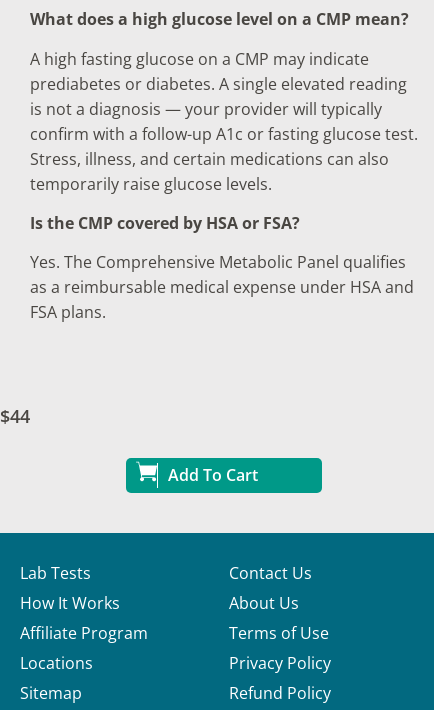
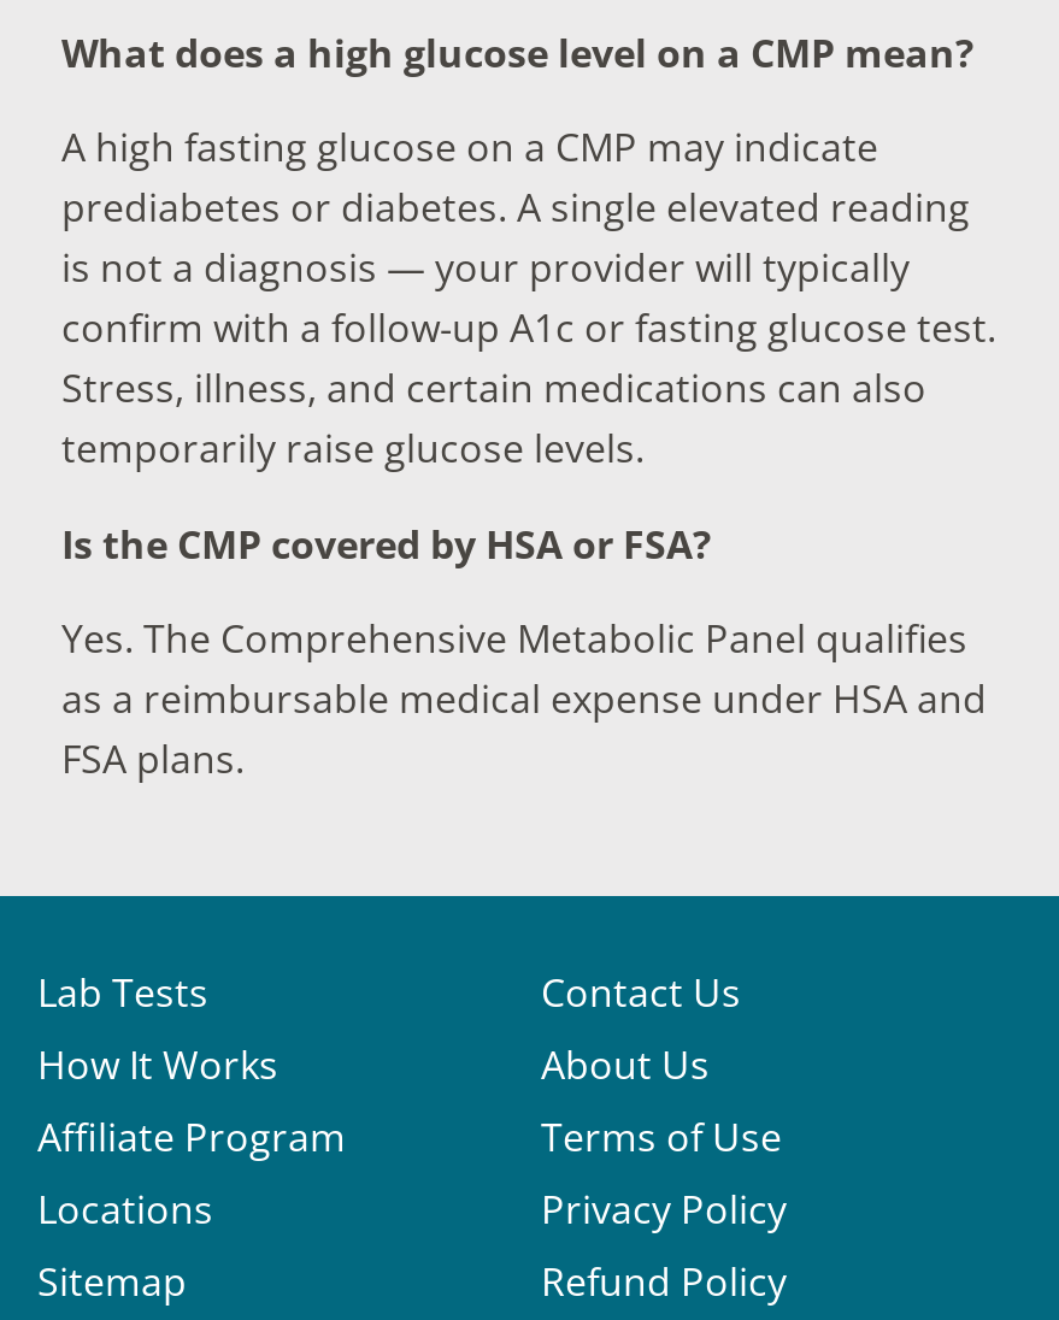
- $44
- Add To Cart
